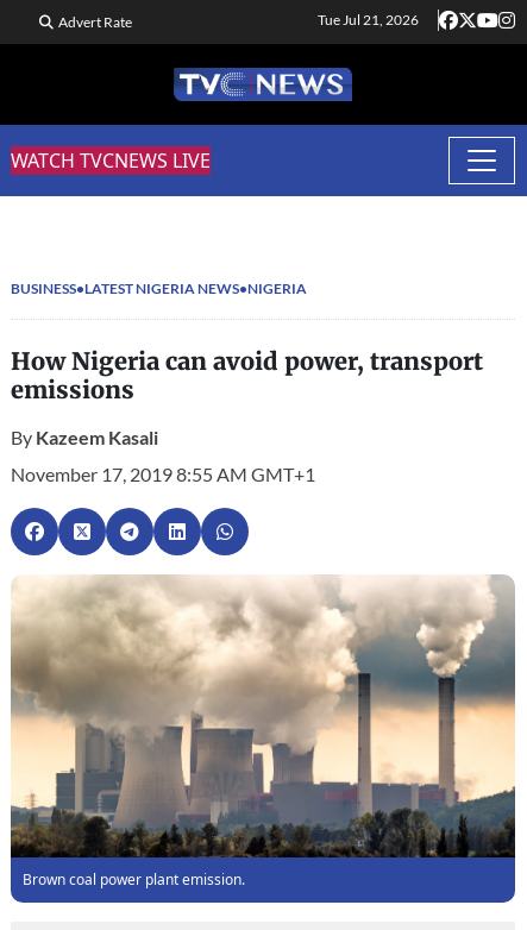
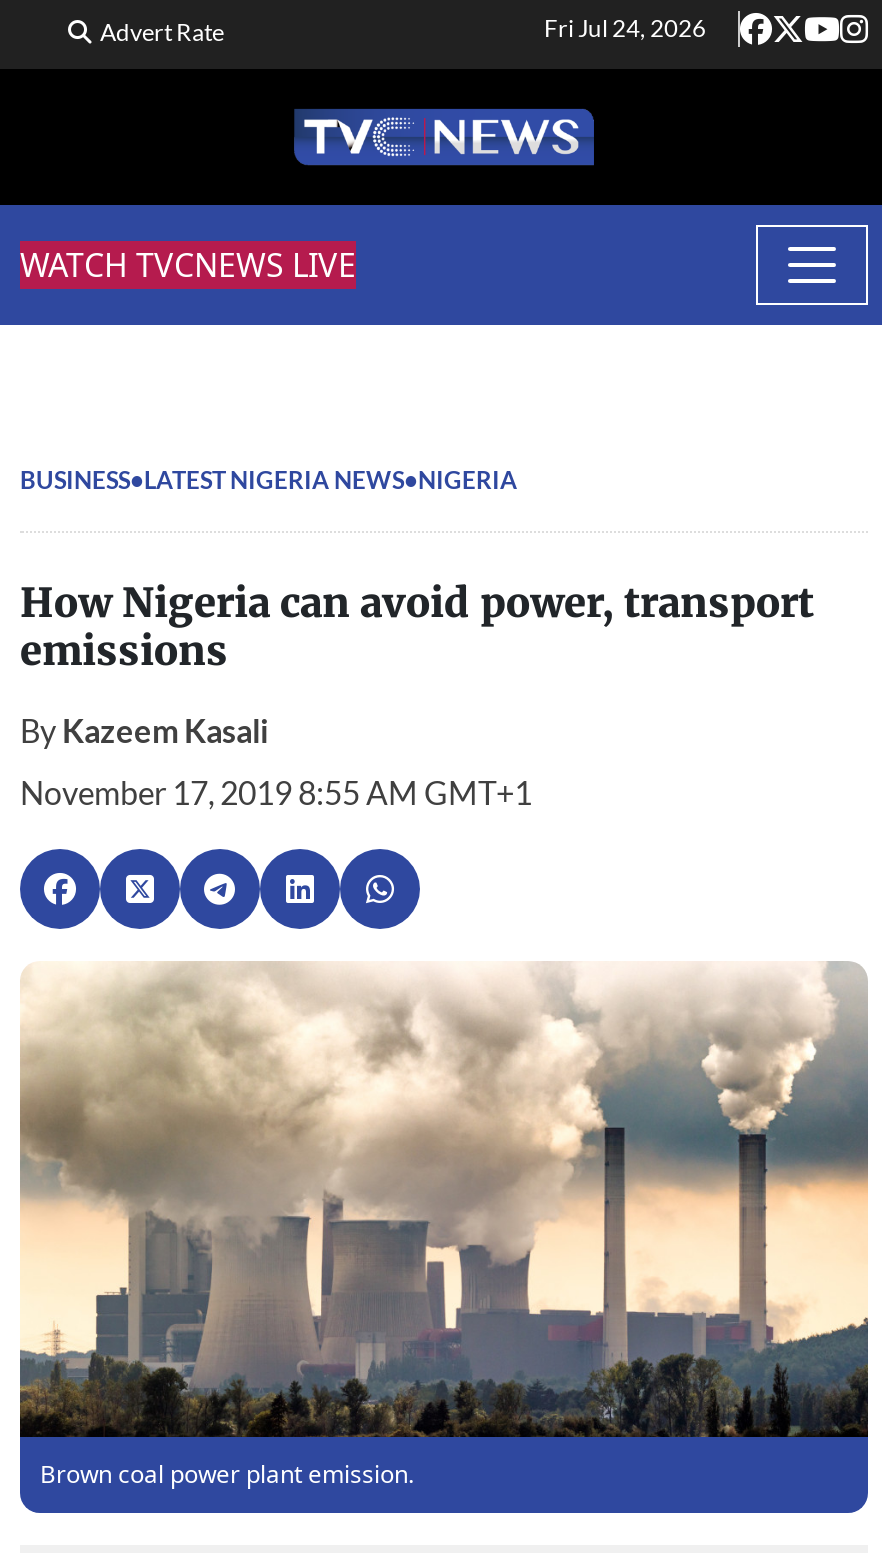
- Tue Jul 21, 2026
+ Fri Jul 24, 2026
